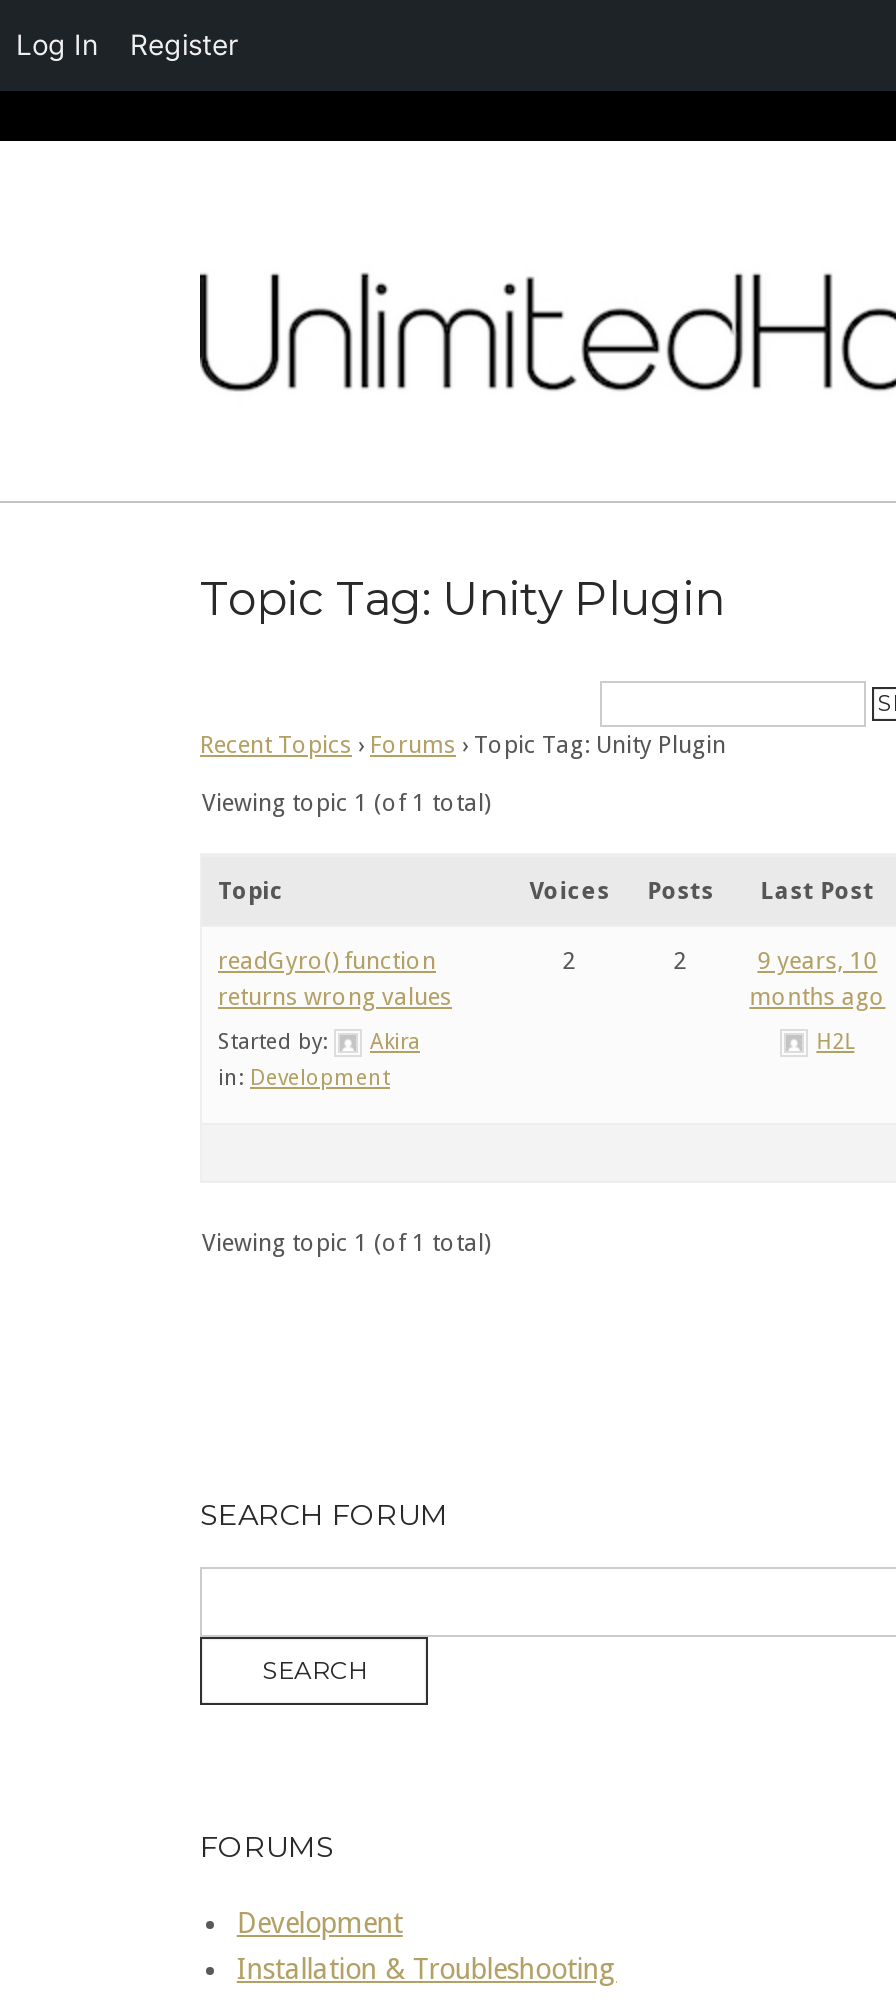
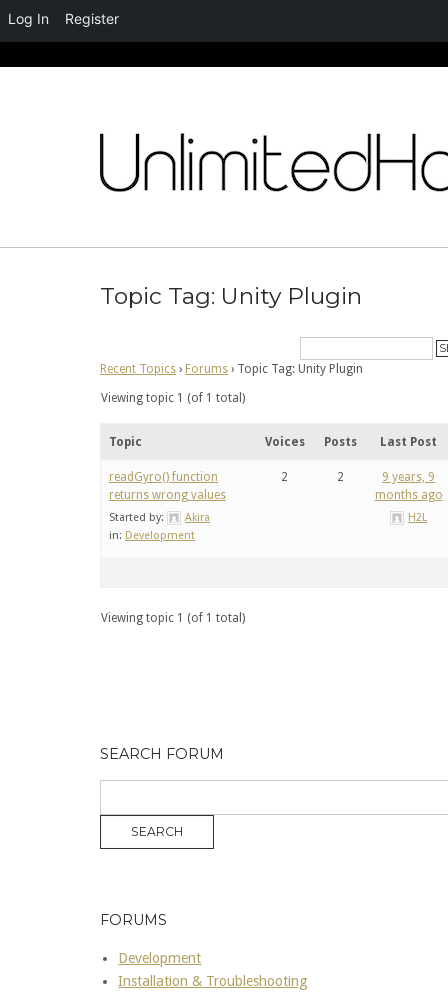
- 9 years, 10
+ 9 years, 9
